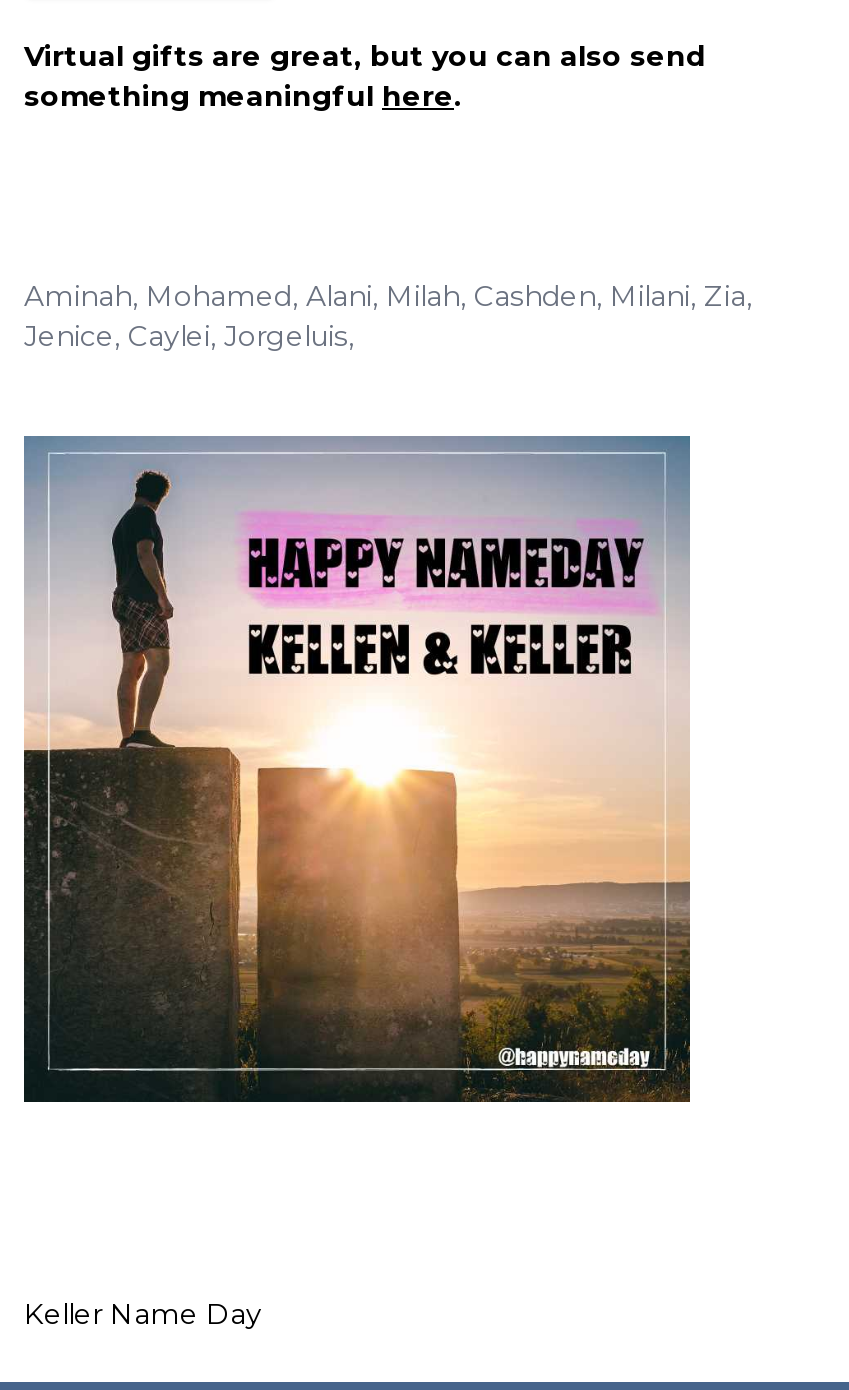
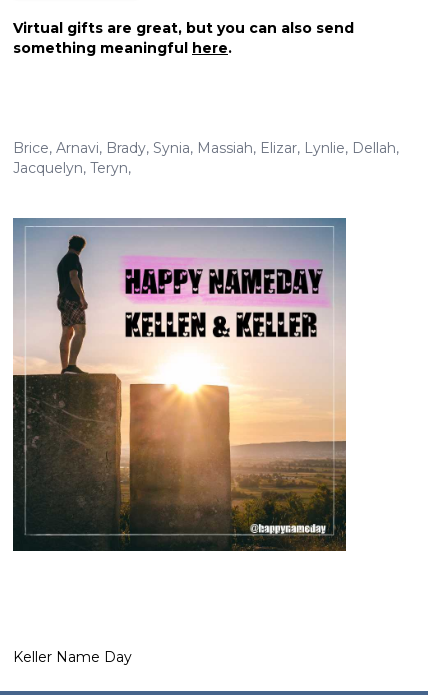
- Aminah, Mohamed, Alani, Milah, Cashden, Milani, Zia,
- Jenice, Caylei, Jorgeluis,
+ Brice, Arnavi, Brady, Synia, Massiah, Elizar, Lynlie, Dellah,
+ Jacquelyn, Teryn,
